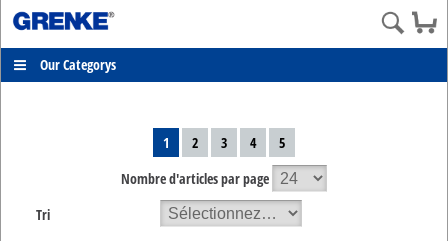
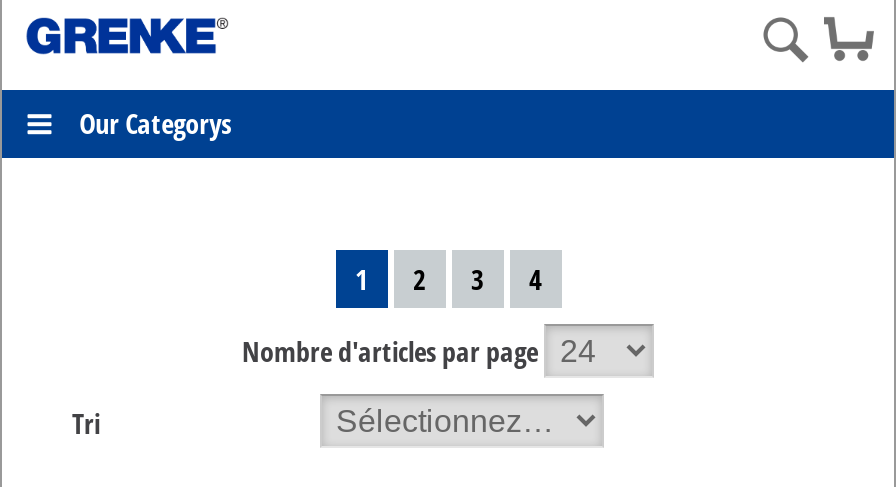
- 5
